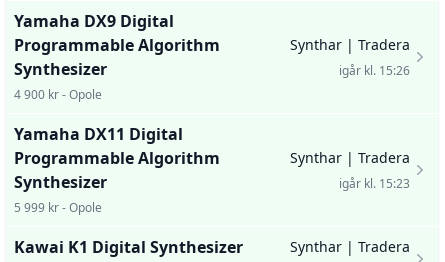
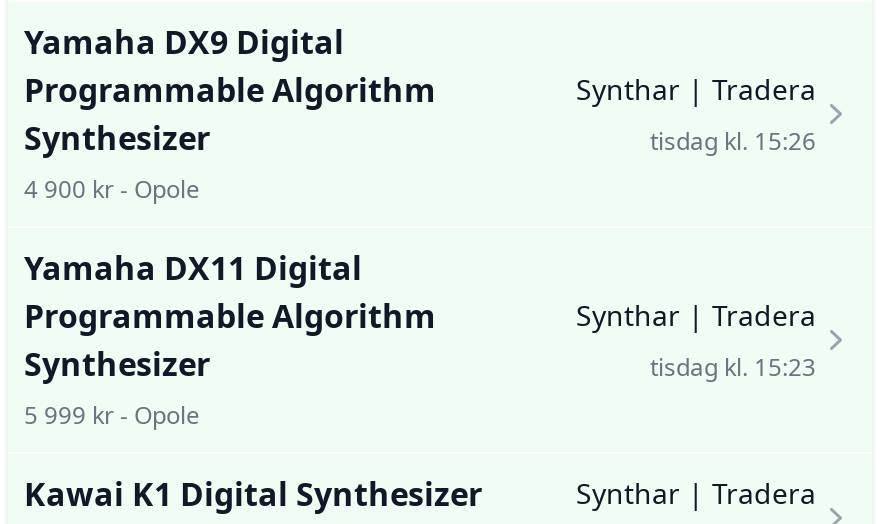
- igår kl. 15:26
+ tisdag kl. 15:26

- igår kl. 15:23
+ tisdag kl. 15:23
